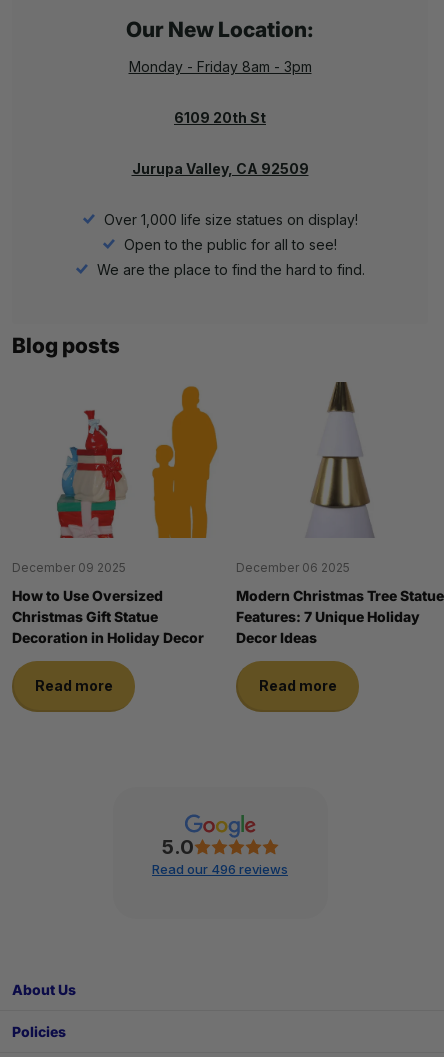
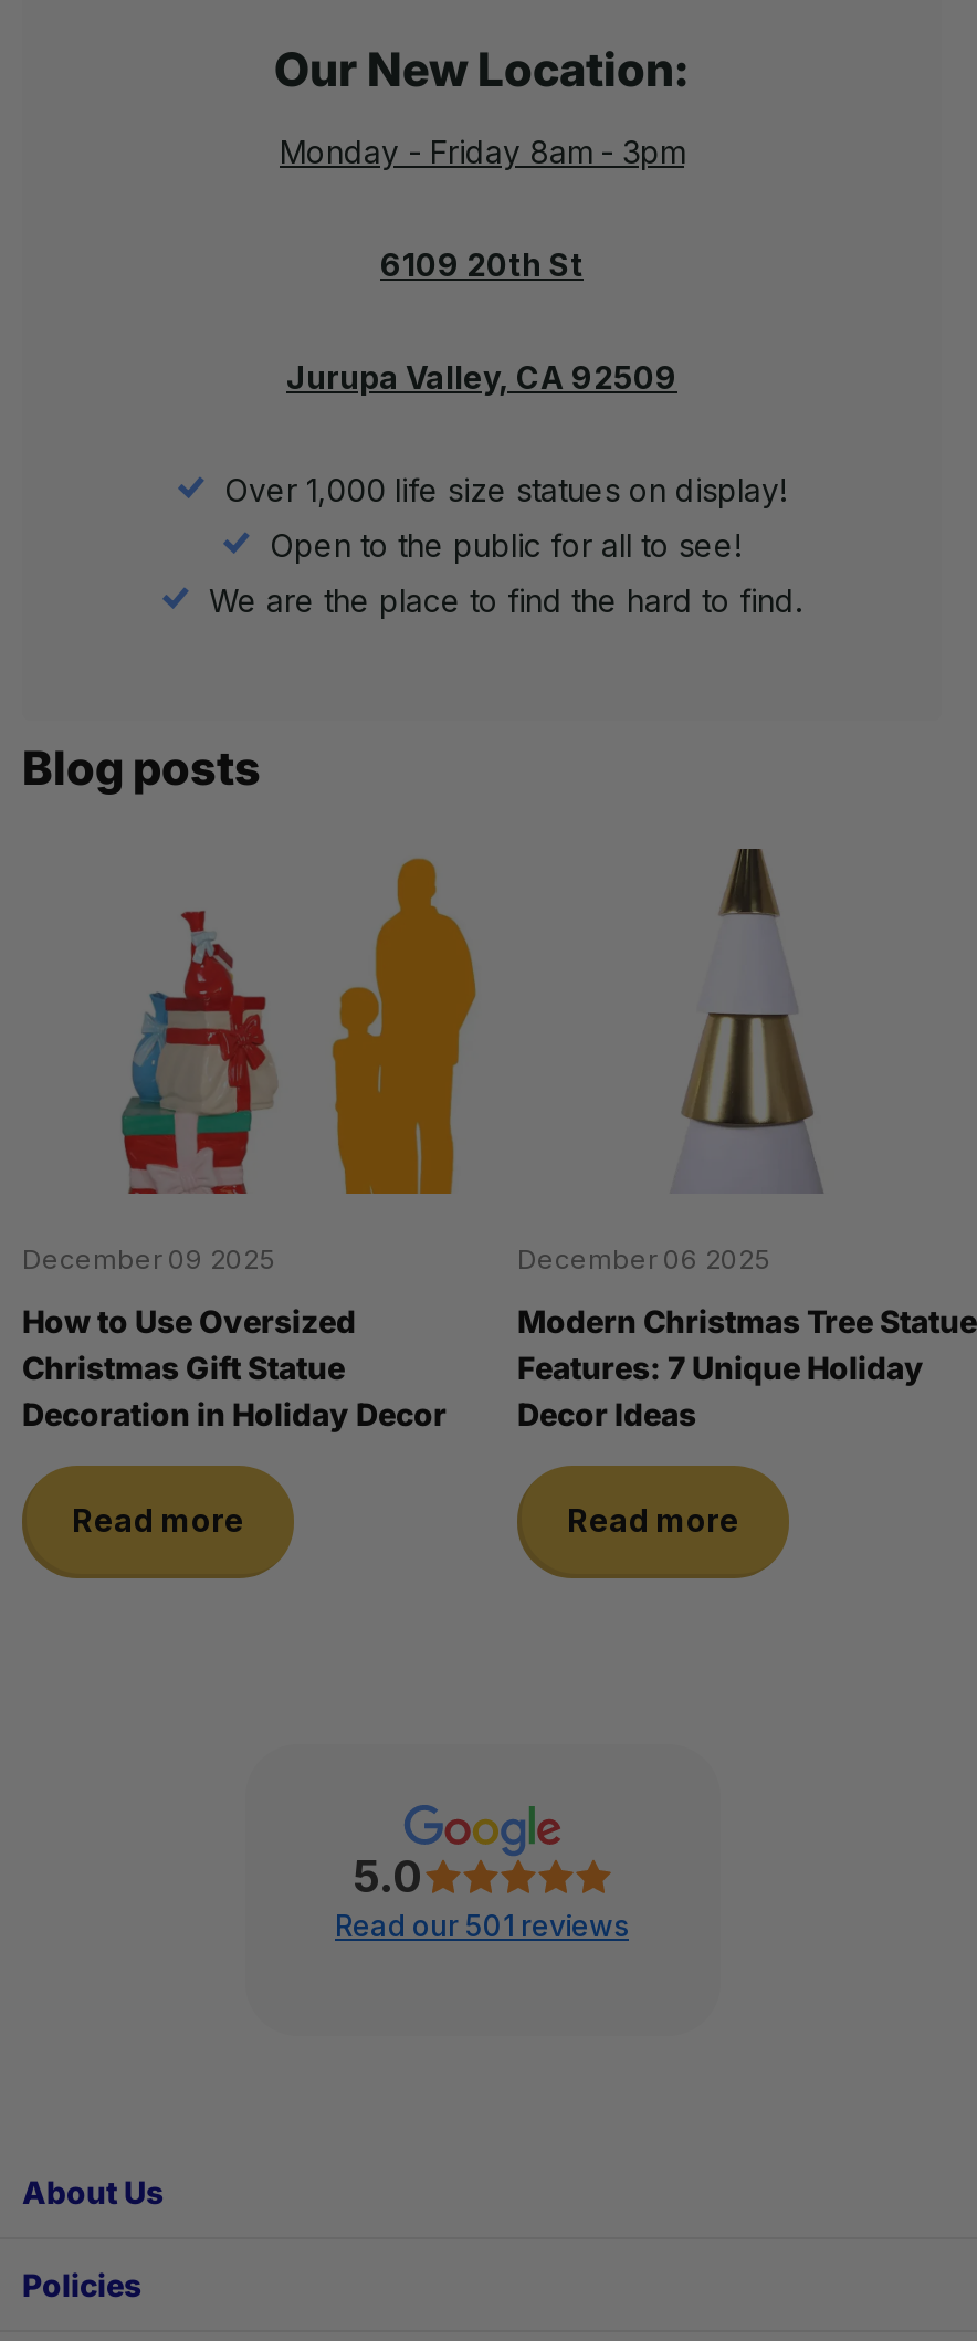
- Read our 496 reviews
+ Read our 501 reviews
